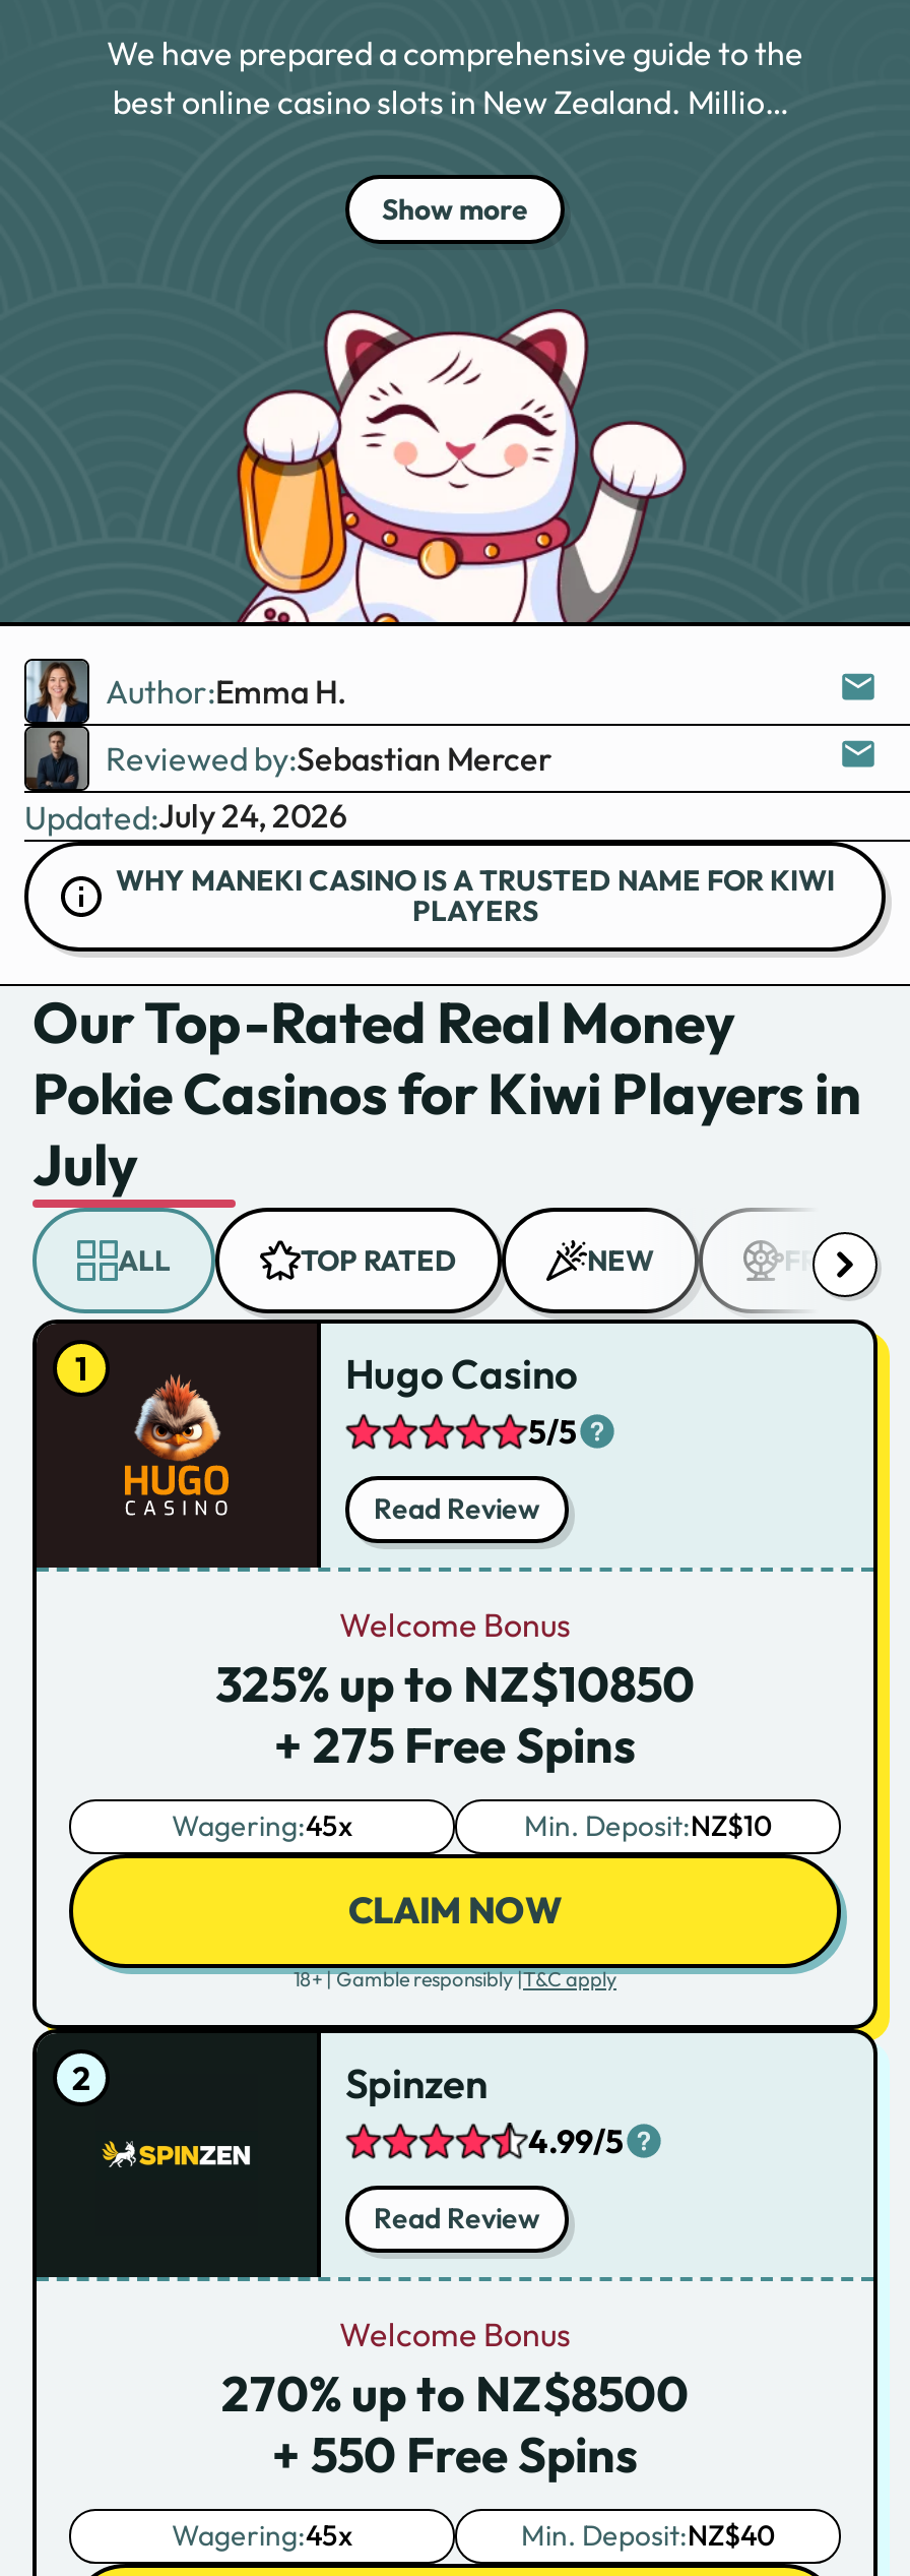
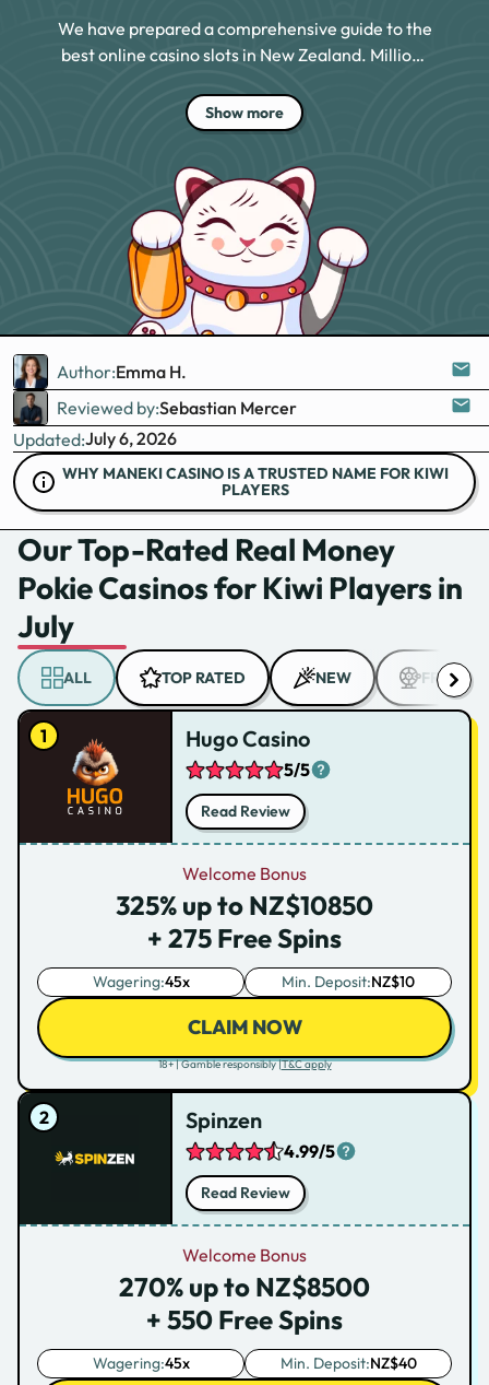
- Updated:July 24, 2026
+ Updated:July 6, 2026
